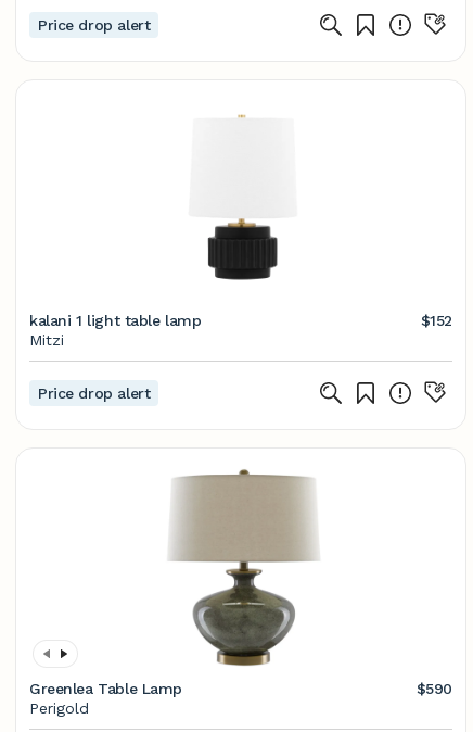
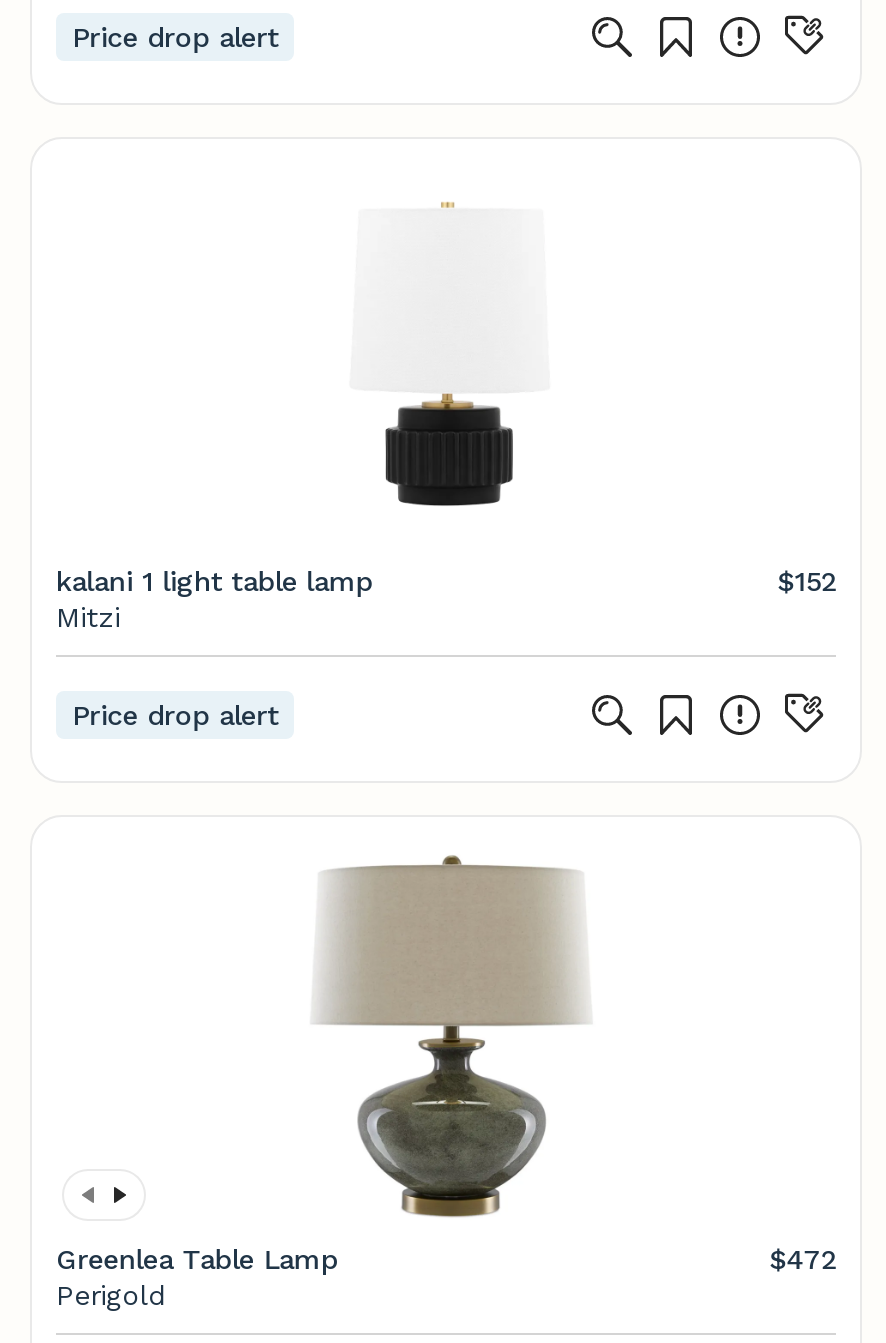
- $590
+ $472
